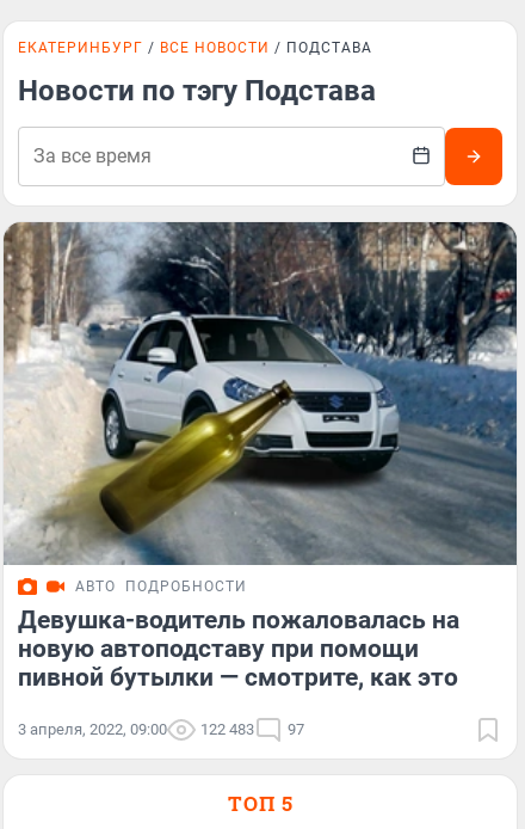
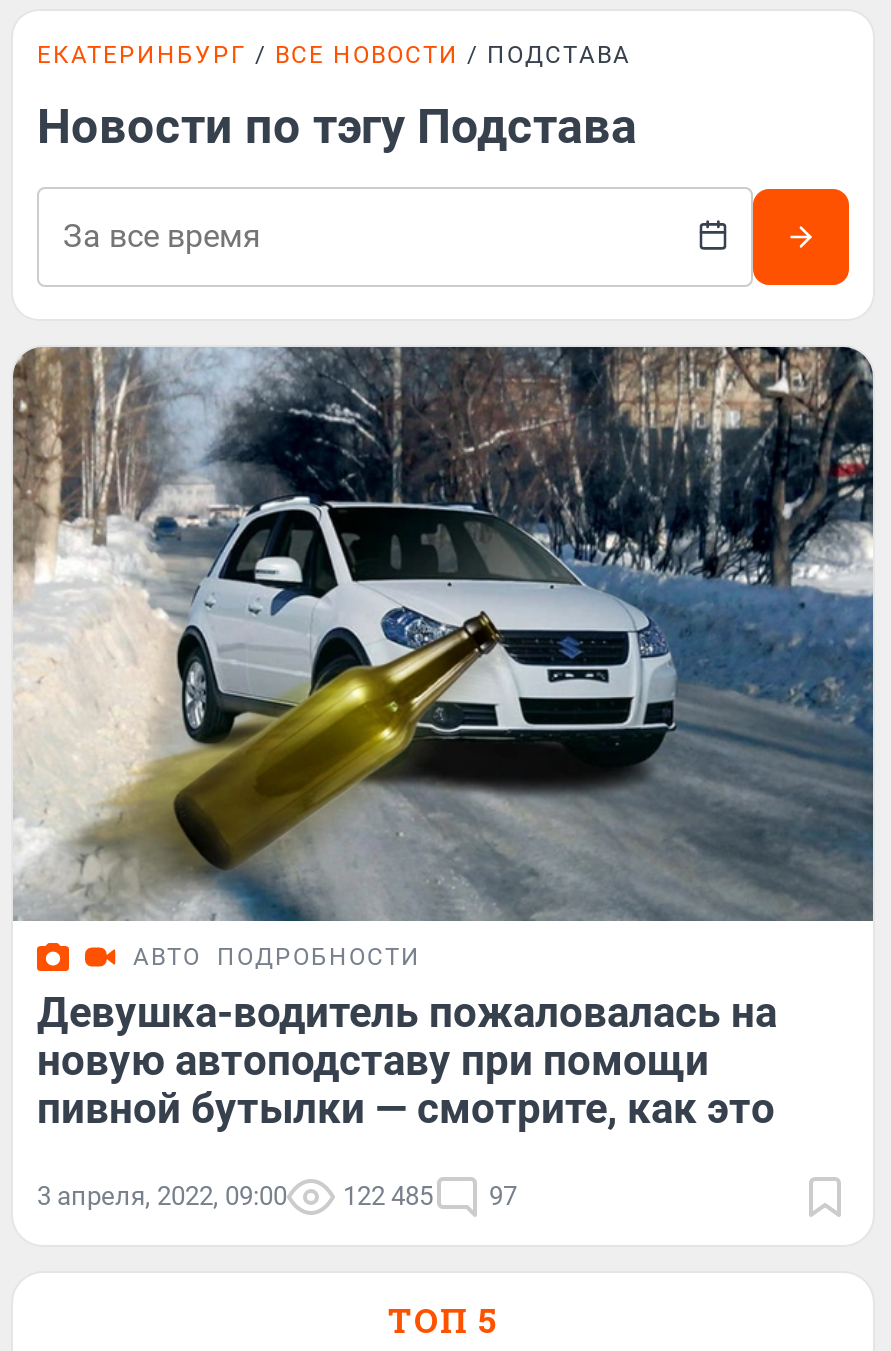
- 122 483
+ 122 485
